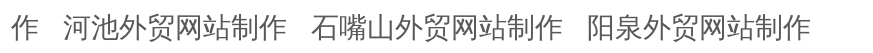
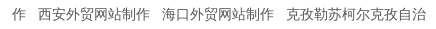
- 河池外贸网站制作
- 石嘴山外贸网站制作
- 阳泉外贸网站制作
+ 西安外贸网站制作
+ 海口外贸网站制作
+ 克孜勒苏柯尔克孜自治
